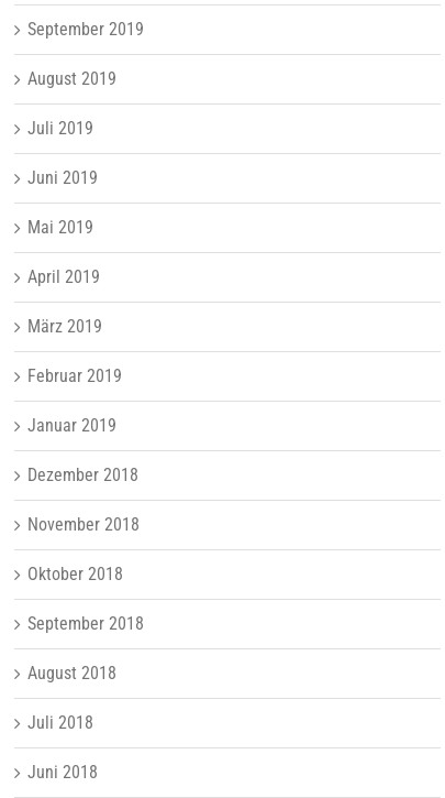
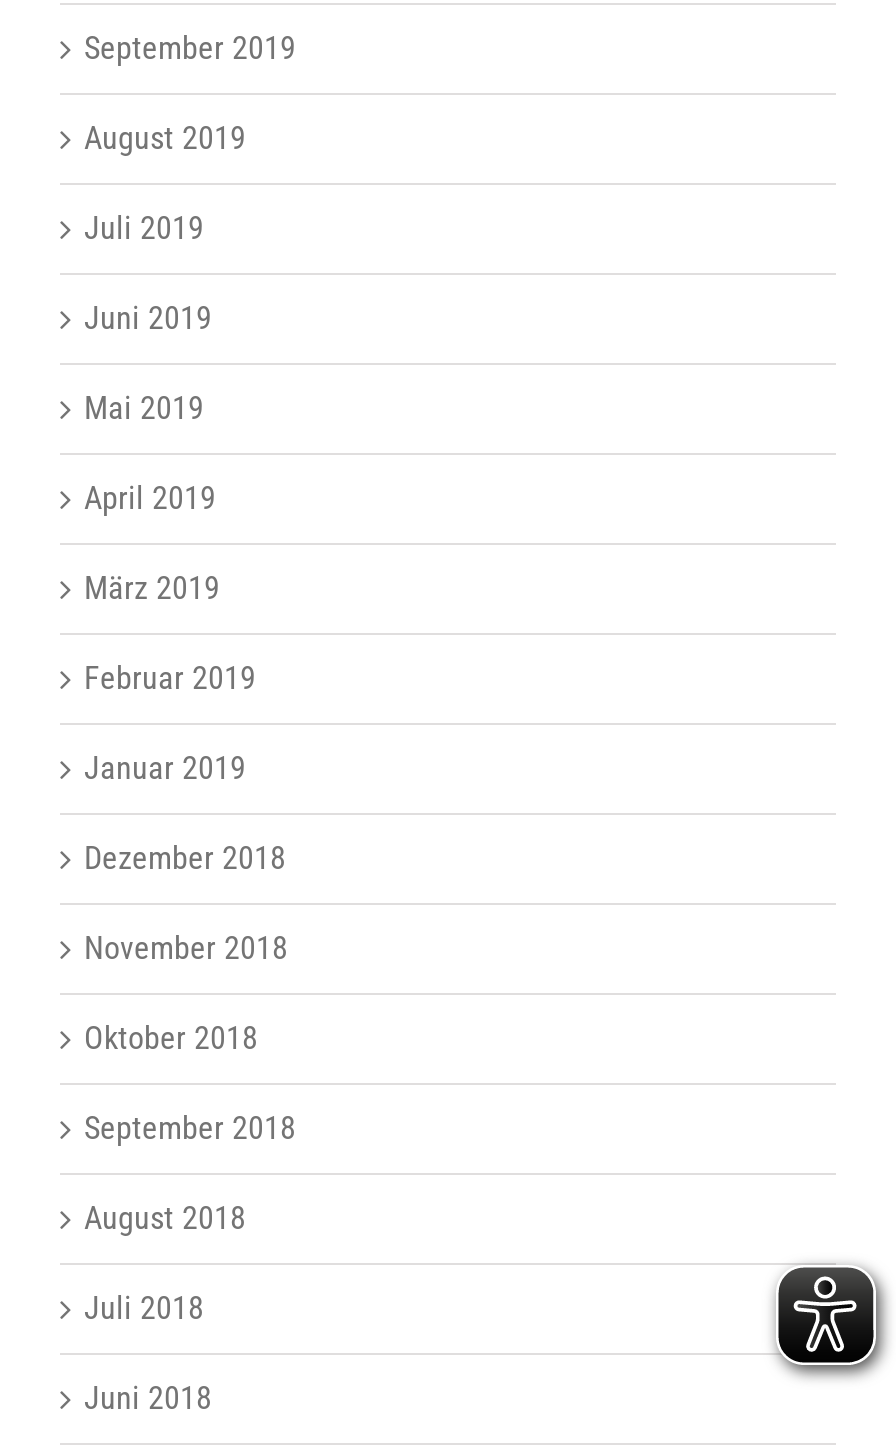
+ [image]
